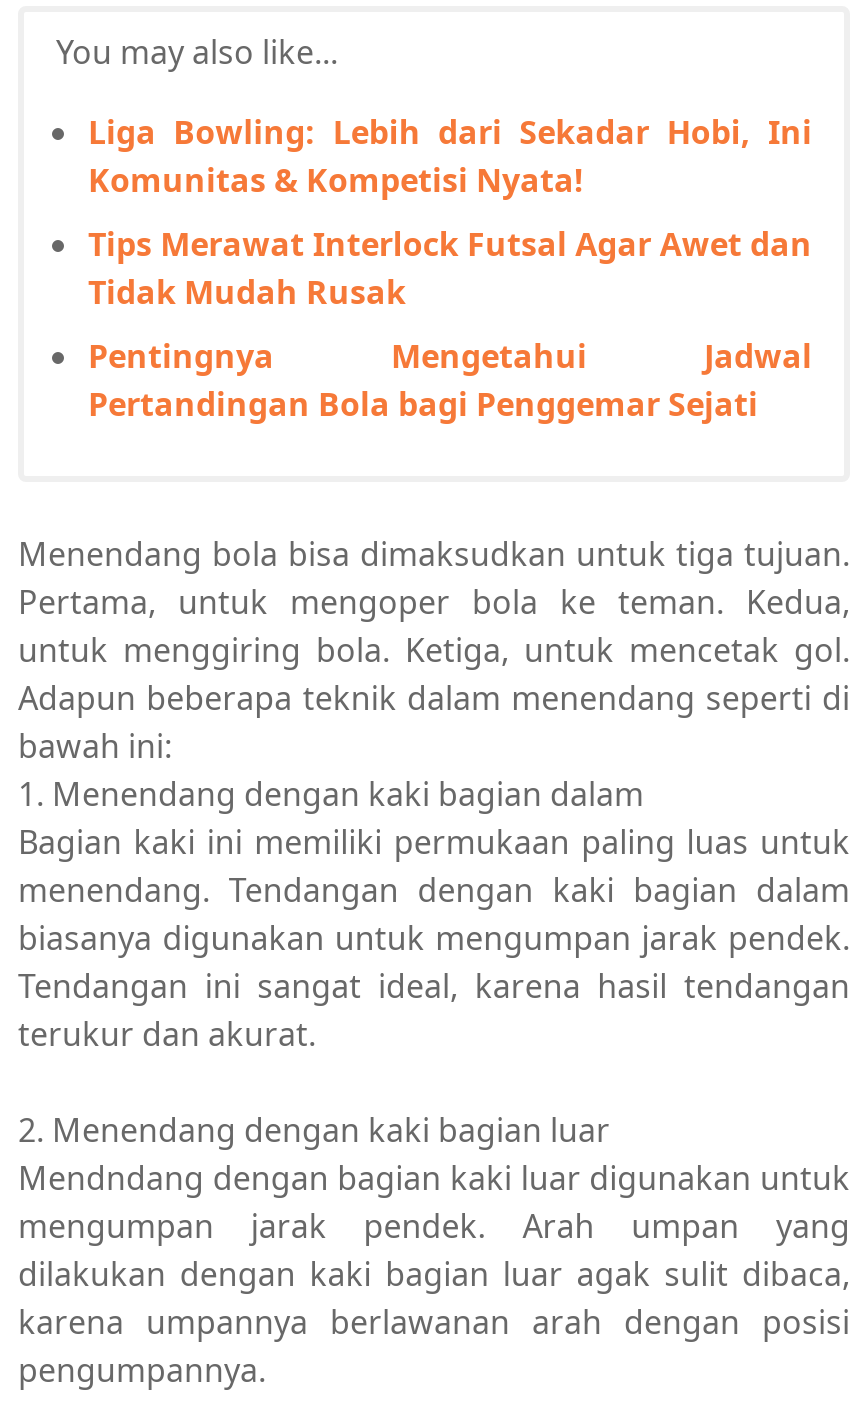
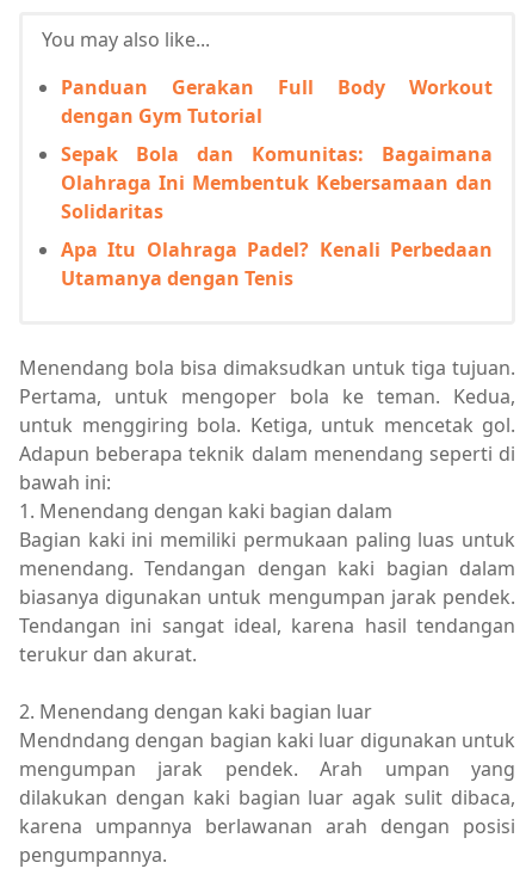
- Liga Bowling: Lebih dari Sekadar Hobi, Ini
- Komunitas & Kompetisi Nyata!
+ Panduan Gerakan Full Body Workout
+ dengan Gym Tutorial

- Tips Merawat Interlock Futsal Agar Awet dan
- Tidak Mudah Rusak
+ Sepak Bola dan Komunitas: Bagaimana
+ Olahraga Ini Membentuk Kebersamaan dan
+ Solidaritas

- Pentingnya Mengetahui Jadwal
- Pertandingan Bola bagi Penggemar Sejati
+ Apa Itu Olahraga Padel? Kenali Perbedaan
+ Utamanya dengan Tenis
